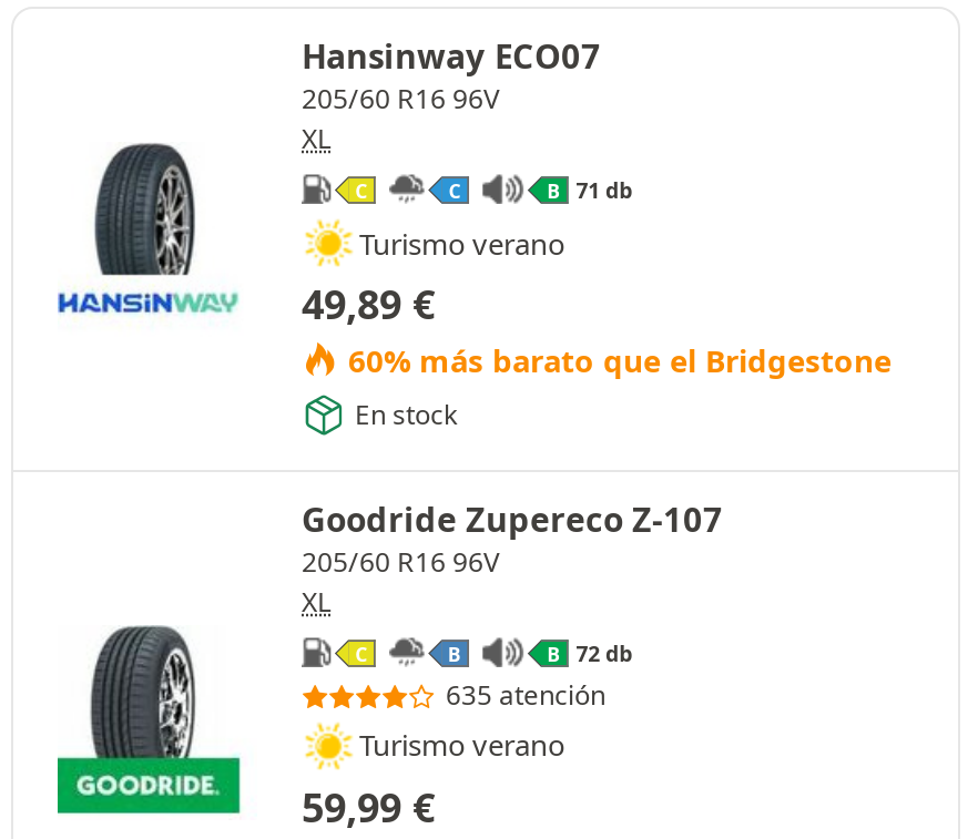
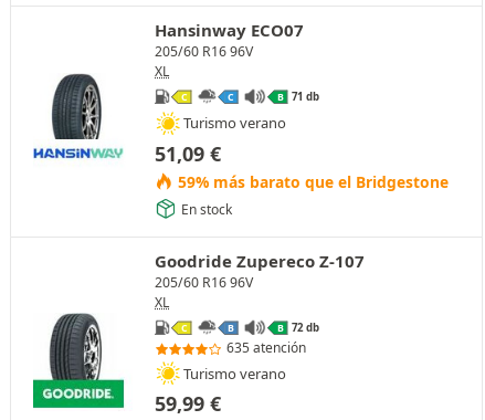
- 49,89 €
+ 51,09 €

- 60% más barato que el Bridgestone
+ 59% más barato que el Bridgestone
